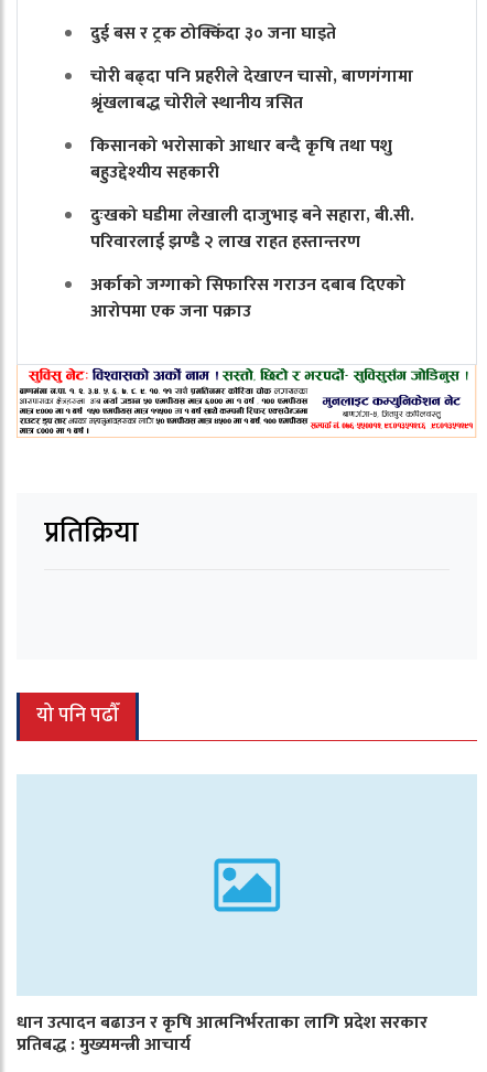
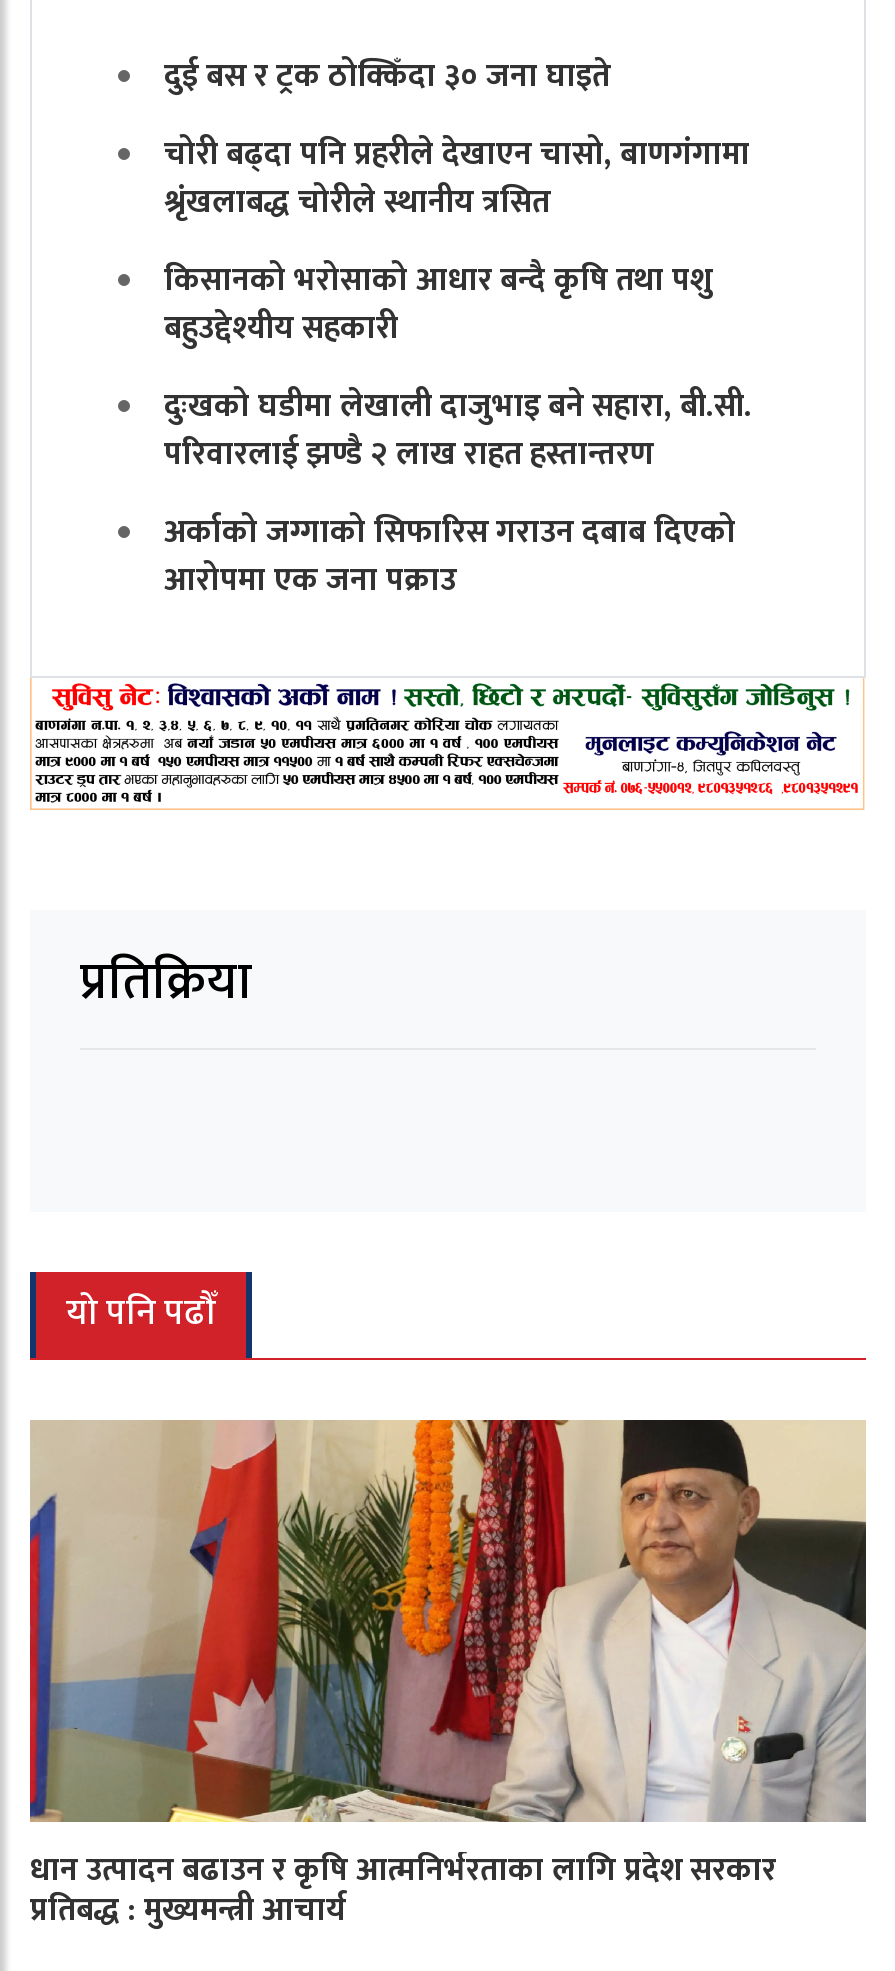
+ [image]
